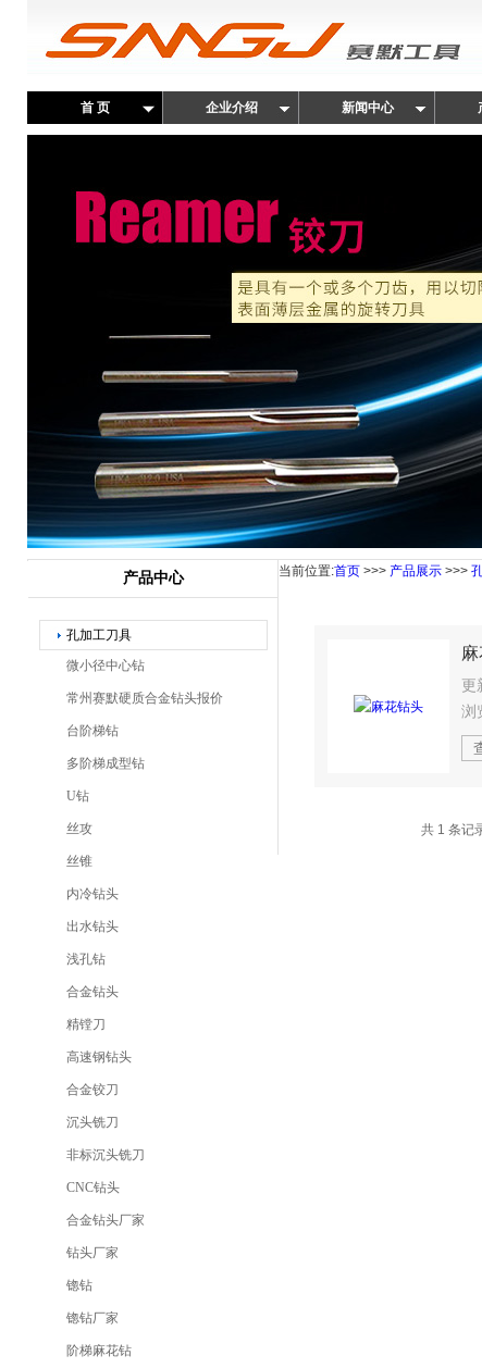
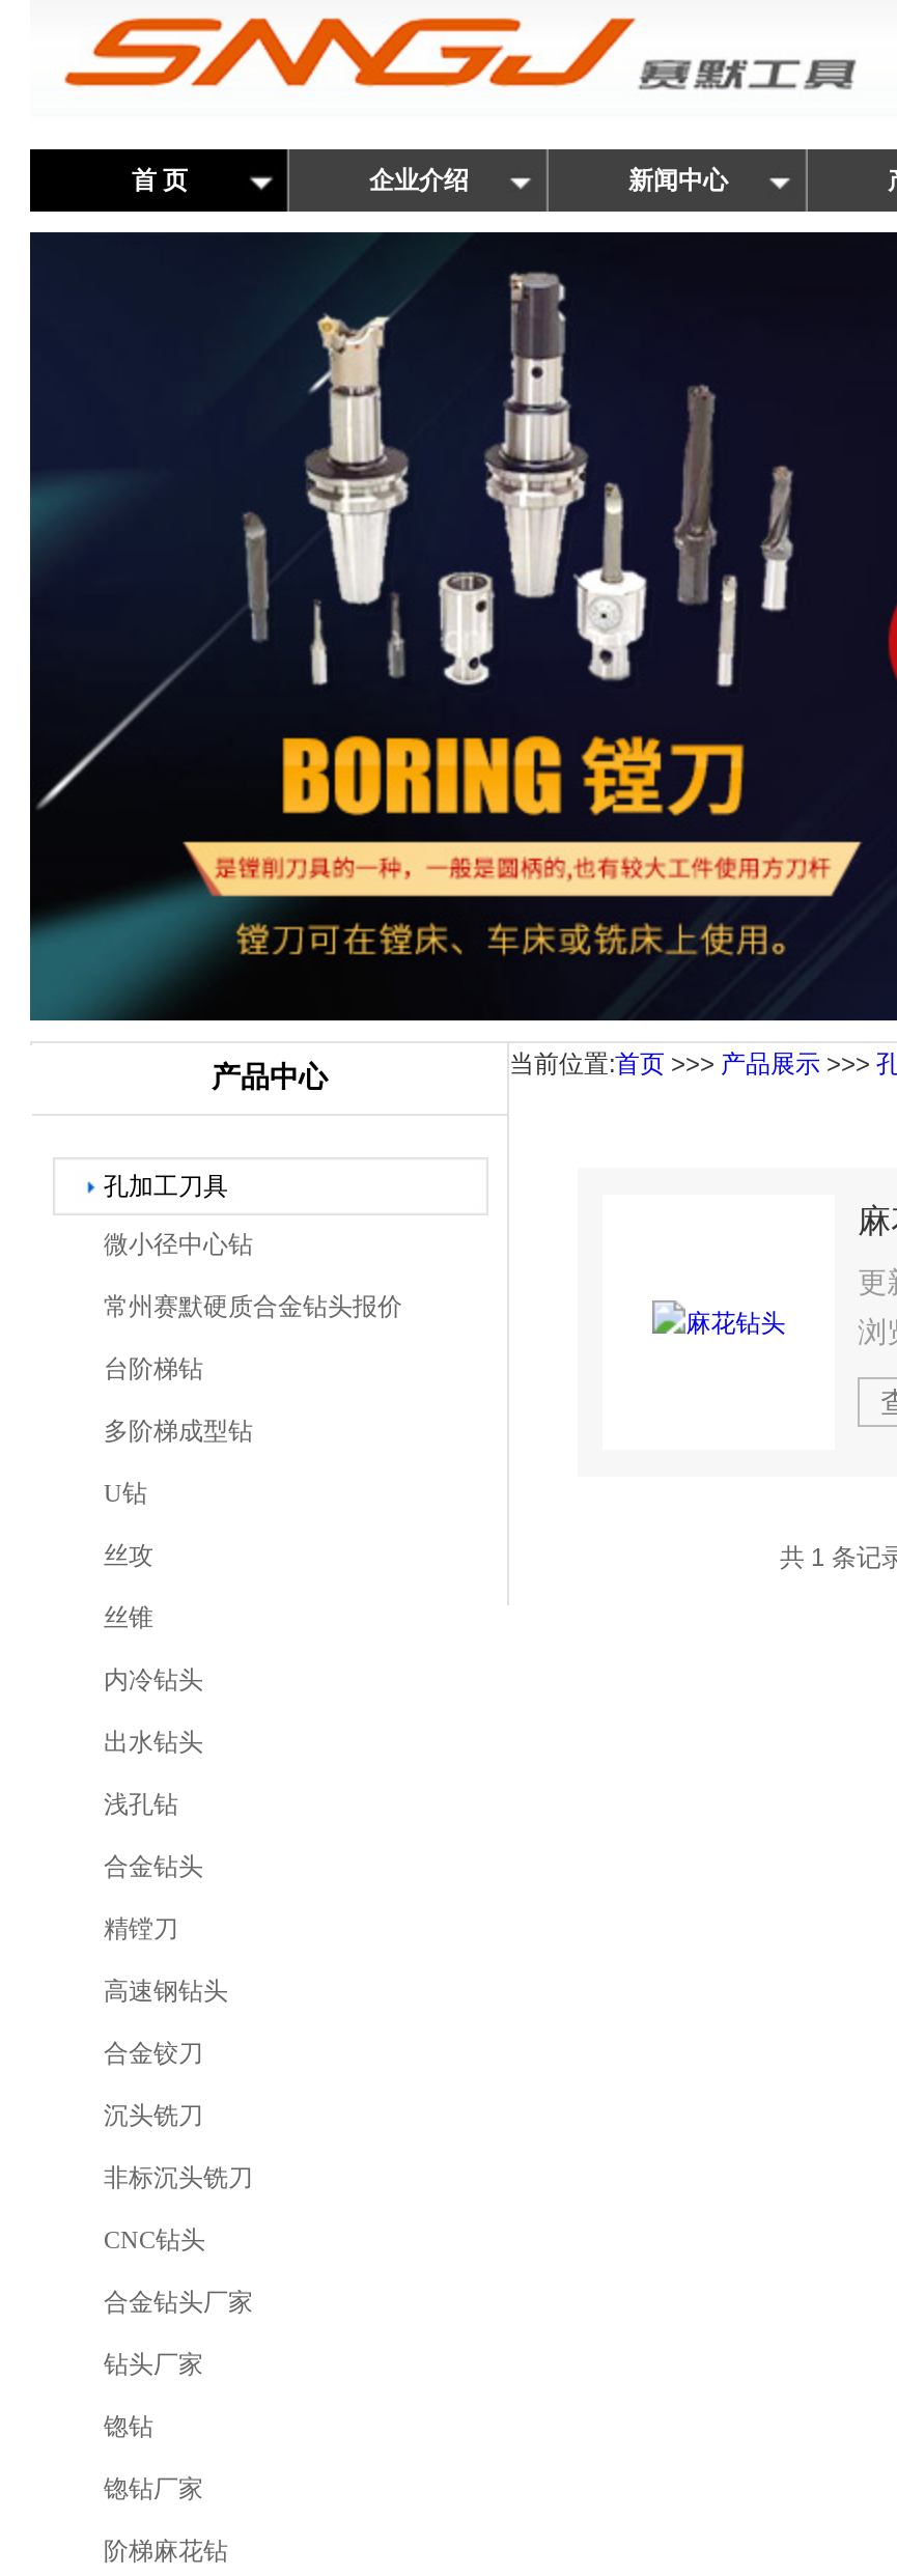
- [image]
+ [image]
